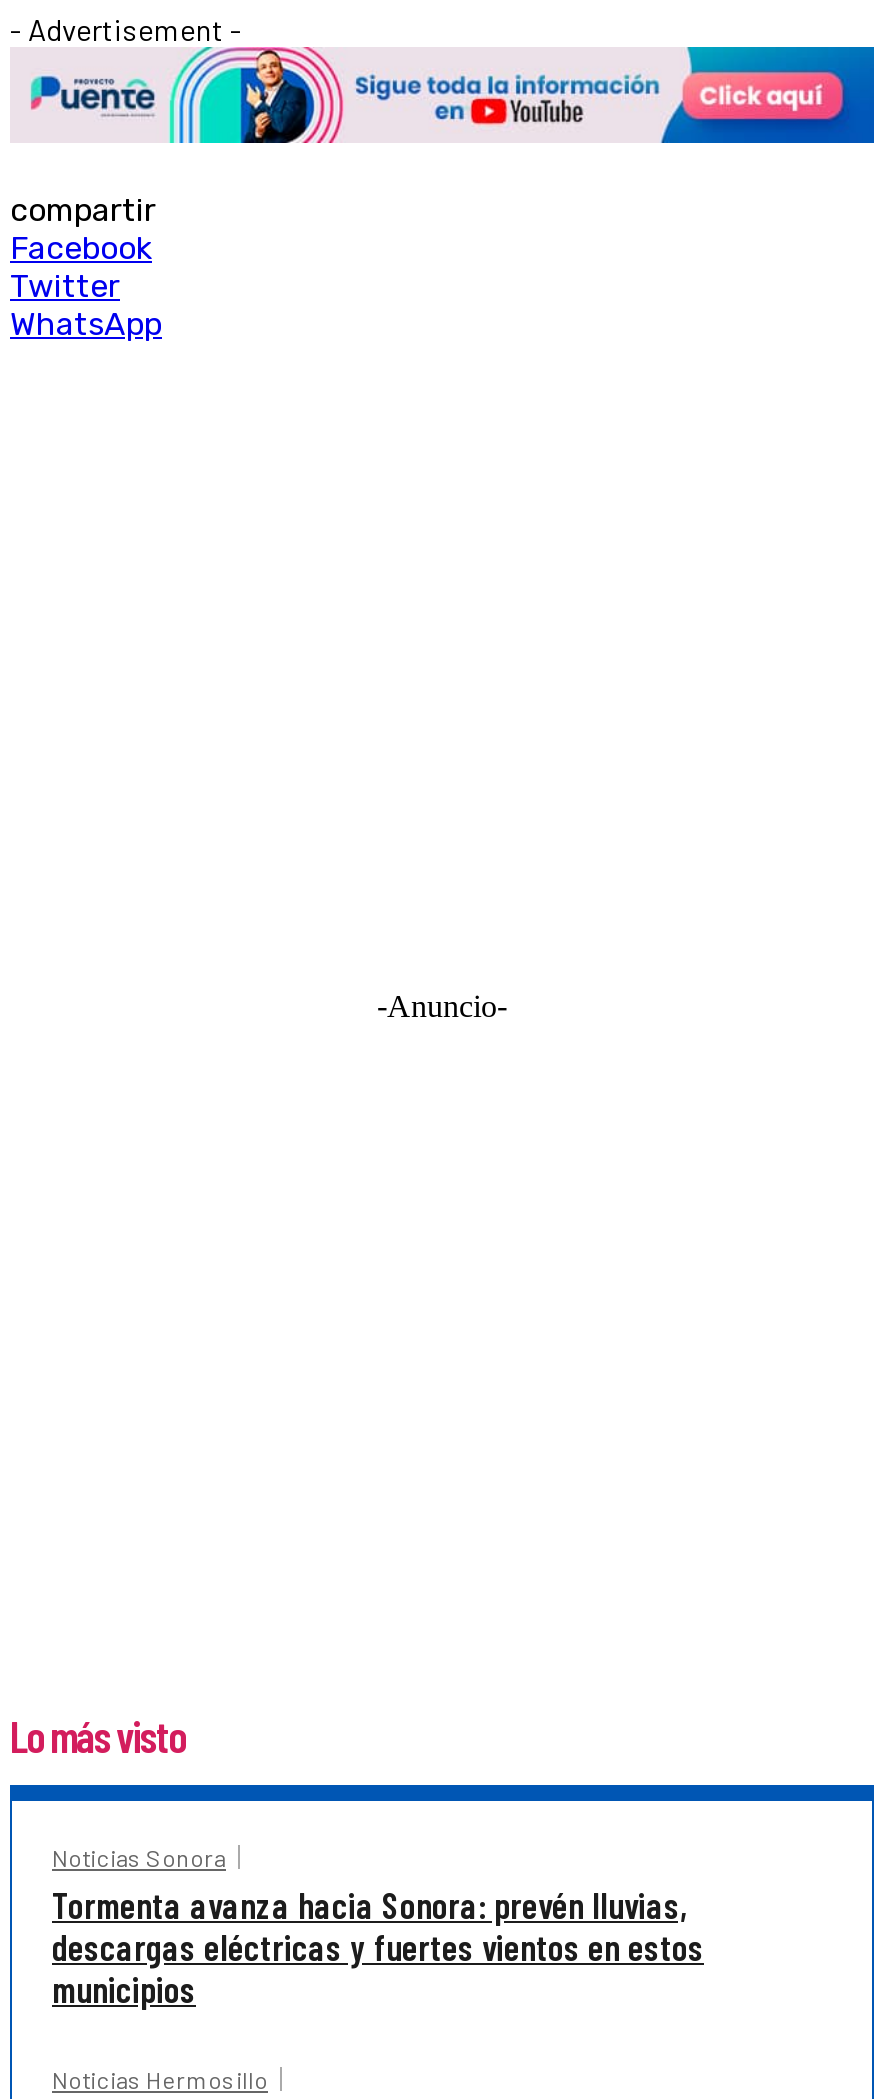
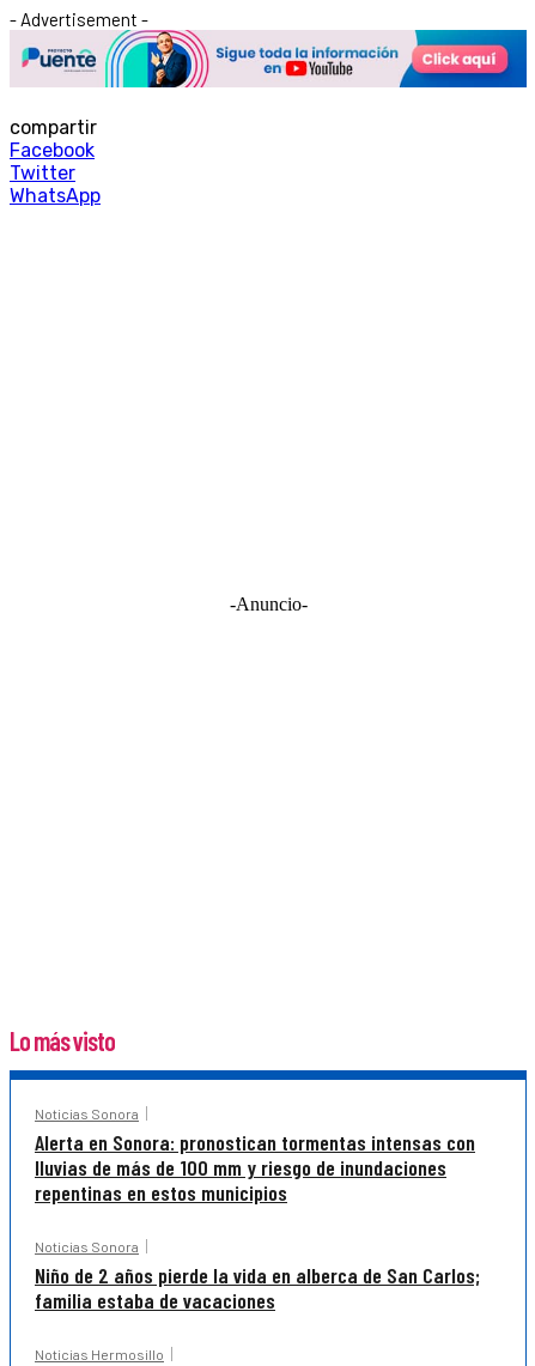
- Tormenta avanza hacia Sonora: prevén lluvias,
- descargas eléctricas y fuertes vientos en estos
- municipios
+ Alerta en Sonora: pronostican tormentas intensas con
+ lluvias de más de 100 mm y riesgo de inundaciones
+ repentinas en estos municipios
+ Noticias Sonora
+ Niño de 2 años pierde la vida en alberca de San Carlos;
+ familia estaba de vacaciones
